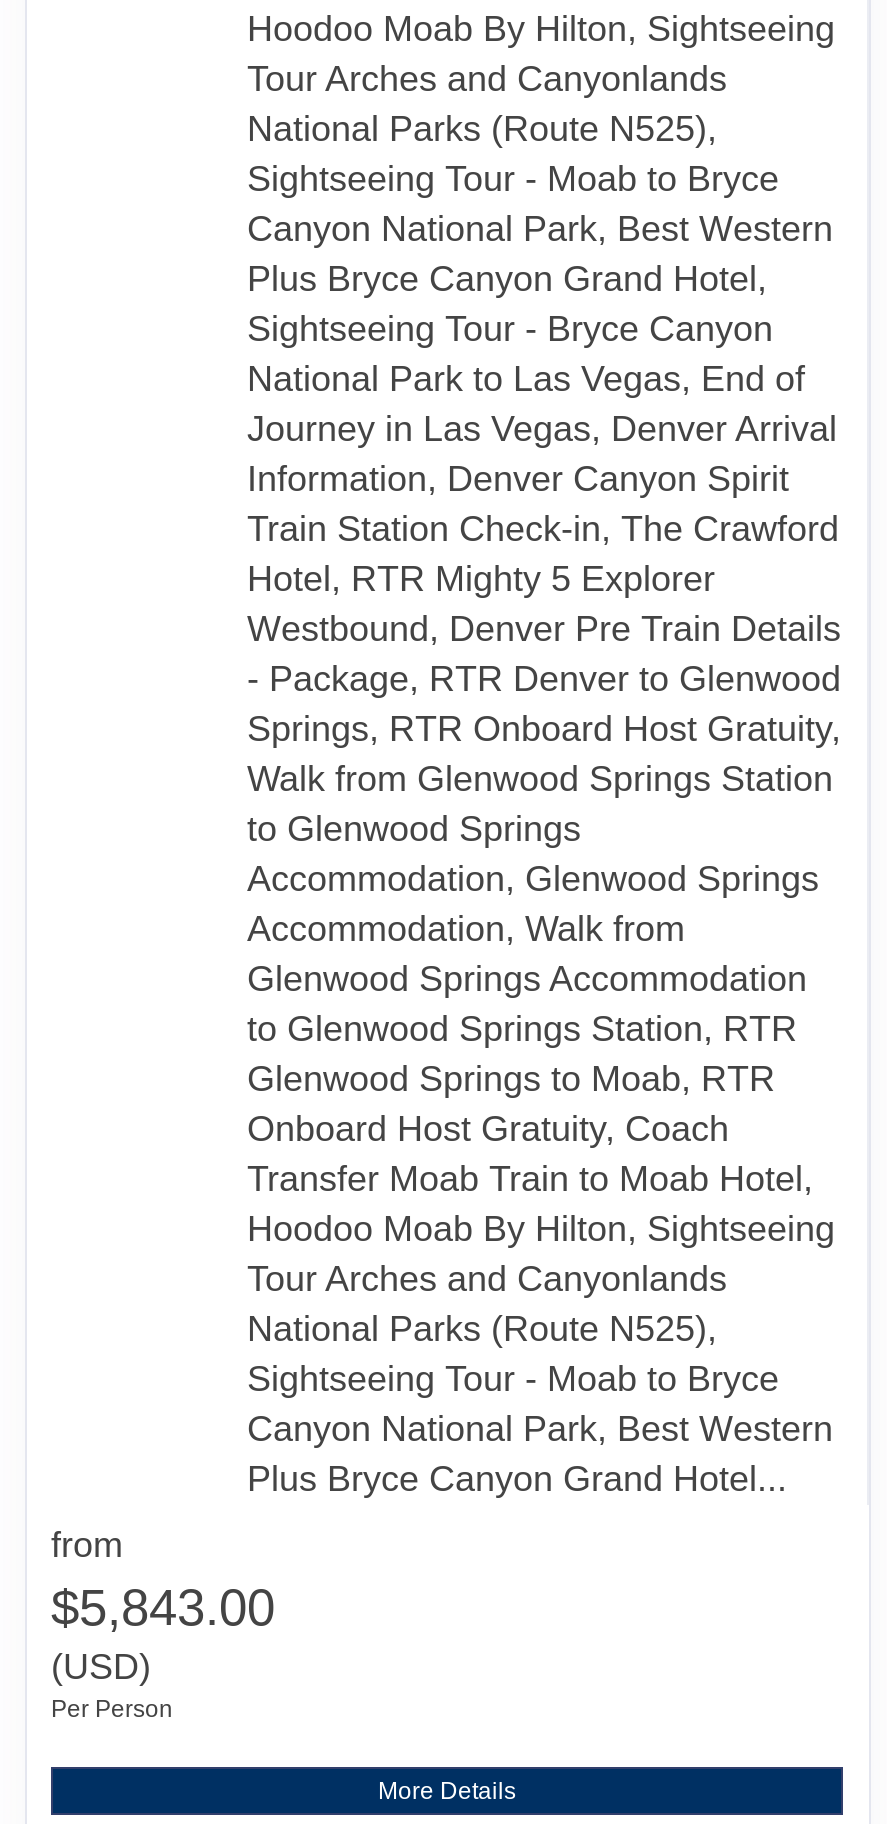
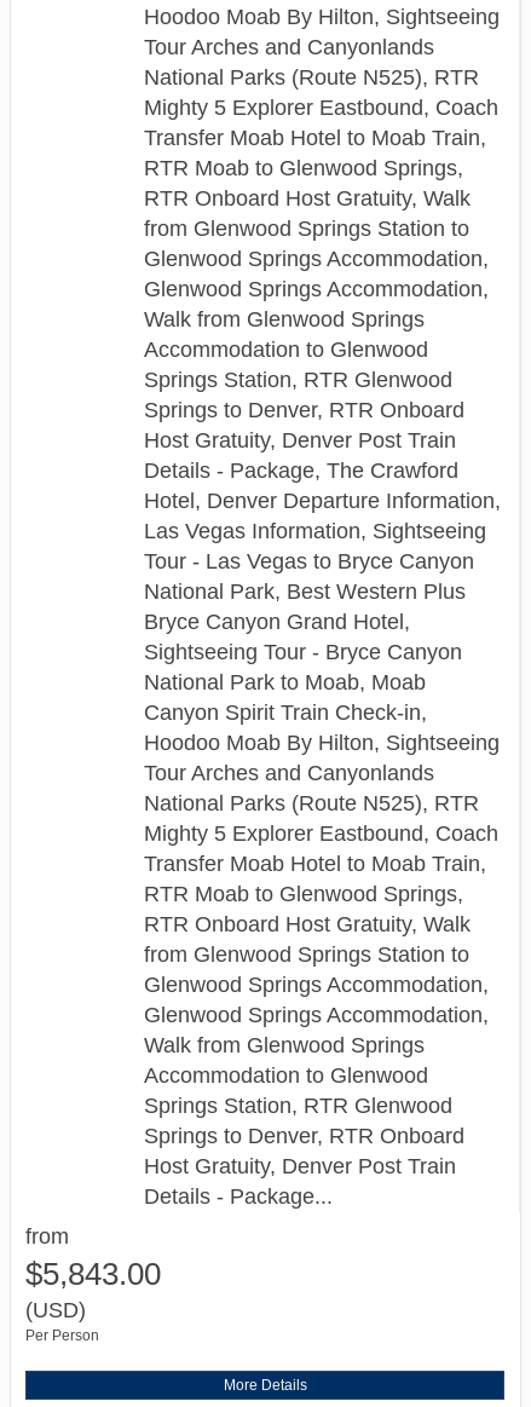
- National Parks (Route N525),
- Sightseeing Tour - Moab to Bryce
- Canyon National Park, Best Western
- Plus Bryce Canyon Grand Hotel,
+ National Parks (Route N525), RTR
+ Mighty 5 Explorer Eastbound, Coach
+ Transfer Moab Hotel to Moab Train,
+ RTR Moab to Glenwood Springs,
+ RTR Onboard Host Gratuity, Walk
+ from Glenwood Springs Station to
+ Glenwood Springs Accommodation,
+ Glenwood Springs Accommodation,
+ Walk from Glenwood Springs
+ Accommodation to Glenwood
+ Springs Station, RTR Glenwood
+ Springs to Denver, RTR Onboard
+ Host Gratuity, Denver Post Train
+ Details - Package, The Crawford
+ Hotel, Denver Departure Information,
+ Las Vegas Information, Sightseeing
+ Tour - Las Vegas to Bryce Canyon
+ National Park, Best Western Plus
+ Bryce Canyon Grand Hotel,

moved down: Sightseeing Tour - Bryce Canyon

- National Park to Las Vegas, End of
- Journey in Las Vegas, Denver Arrival
- Information, Denver Canyon Spirit
- Train Station Check-in, The Crawford
- Hotel, RTR Mighty 5 Explorer
- Westbound, Denver Pre Train Details
- - Package, RTR Denver to Glenwood
- Springs, RTR Onboard Host Gratuity,
- Walk from Glenwood Springs Station
- to Glenwood Springs
- Accommodation, Glenwood Springs
- Accommodation, Walk from
- Glenwood Springs Accommodation
- to Glenwood Springs Station, RTR
- Glenwood Springs to Moab, RTR
- Onboard Host Gratuity, Coach
- Transfer Moab Train to Moab Hotel,
+ National Park to Moab, Moab
+ Canyon Spirit Train Check-in,

- National Parks (Route N525),
- Sightseeing Tour - Moab to Bryce
- Canyon National Park, Best Western
- Plus Bryce Canyon Grand Hotel...
+ National Parks (Route N525), RTR
+ Mighty 5 Explorer Eastbound, Coach
+ Transfer Moab Hotel to Moab Train,
+ RTR Moab to Glenwood Springs,
+ RTR Onboard Host Gratuity, Walk
+ from Glenwood Springs Station to
+ Glenwood Springs Accommodation,
+ Glenwood Springs Accommodation,
+ Walk from Glenwood Springs
+ Accommodation to Glenwood
+ Springs Station, RTR Glenwood
+ Springs to Denver, RTR Onboard
+ Host Gratuity, Denver Post Train
+ Details - Package...
